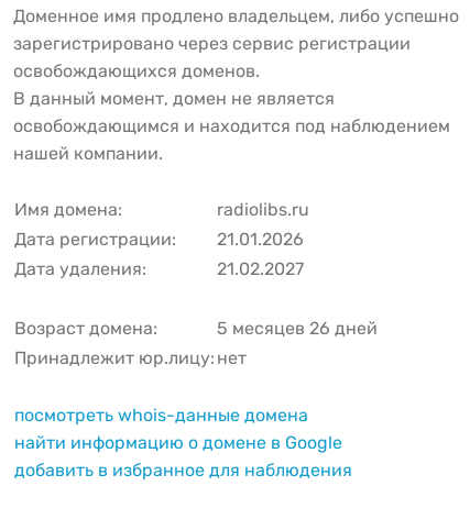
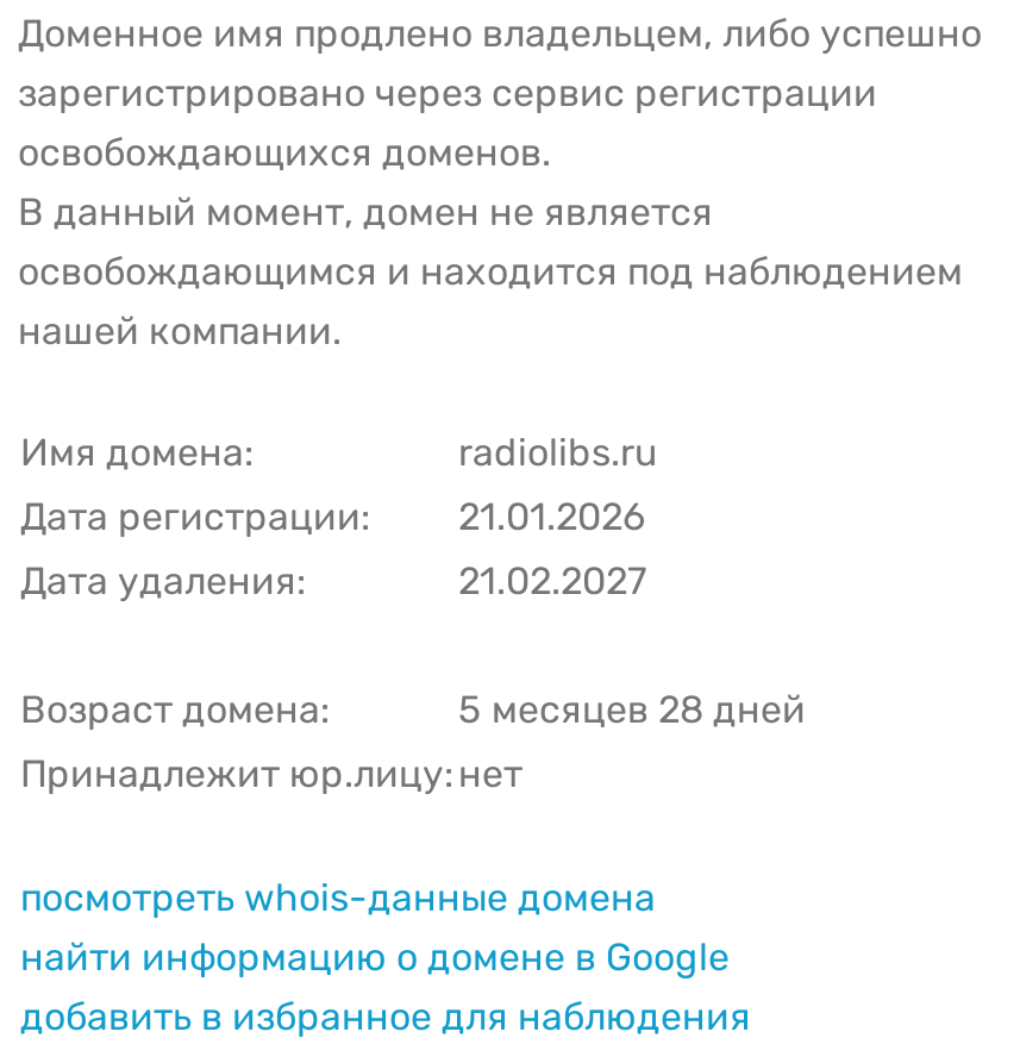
- 5 месяцев 26 дней
+ 5 месяцев 28 дней
